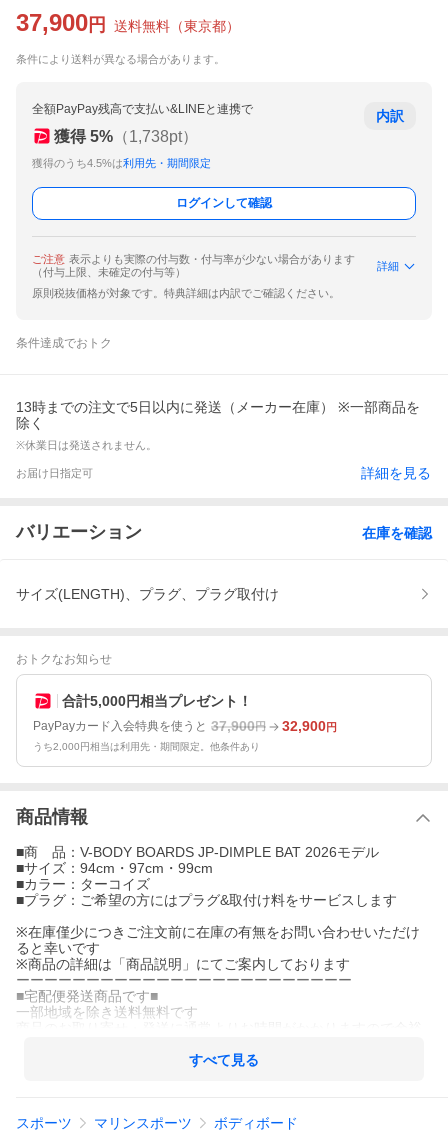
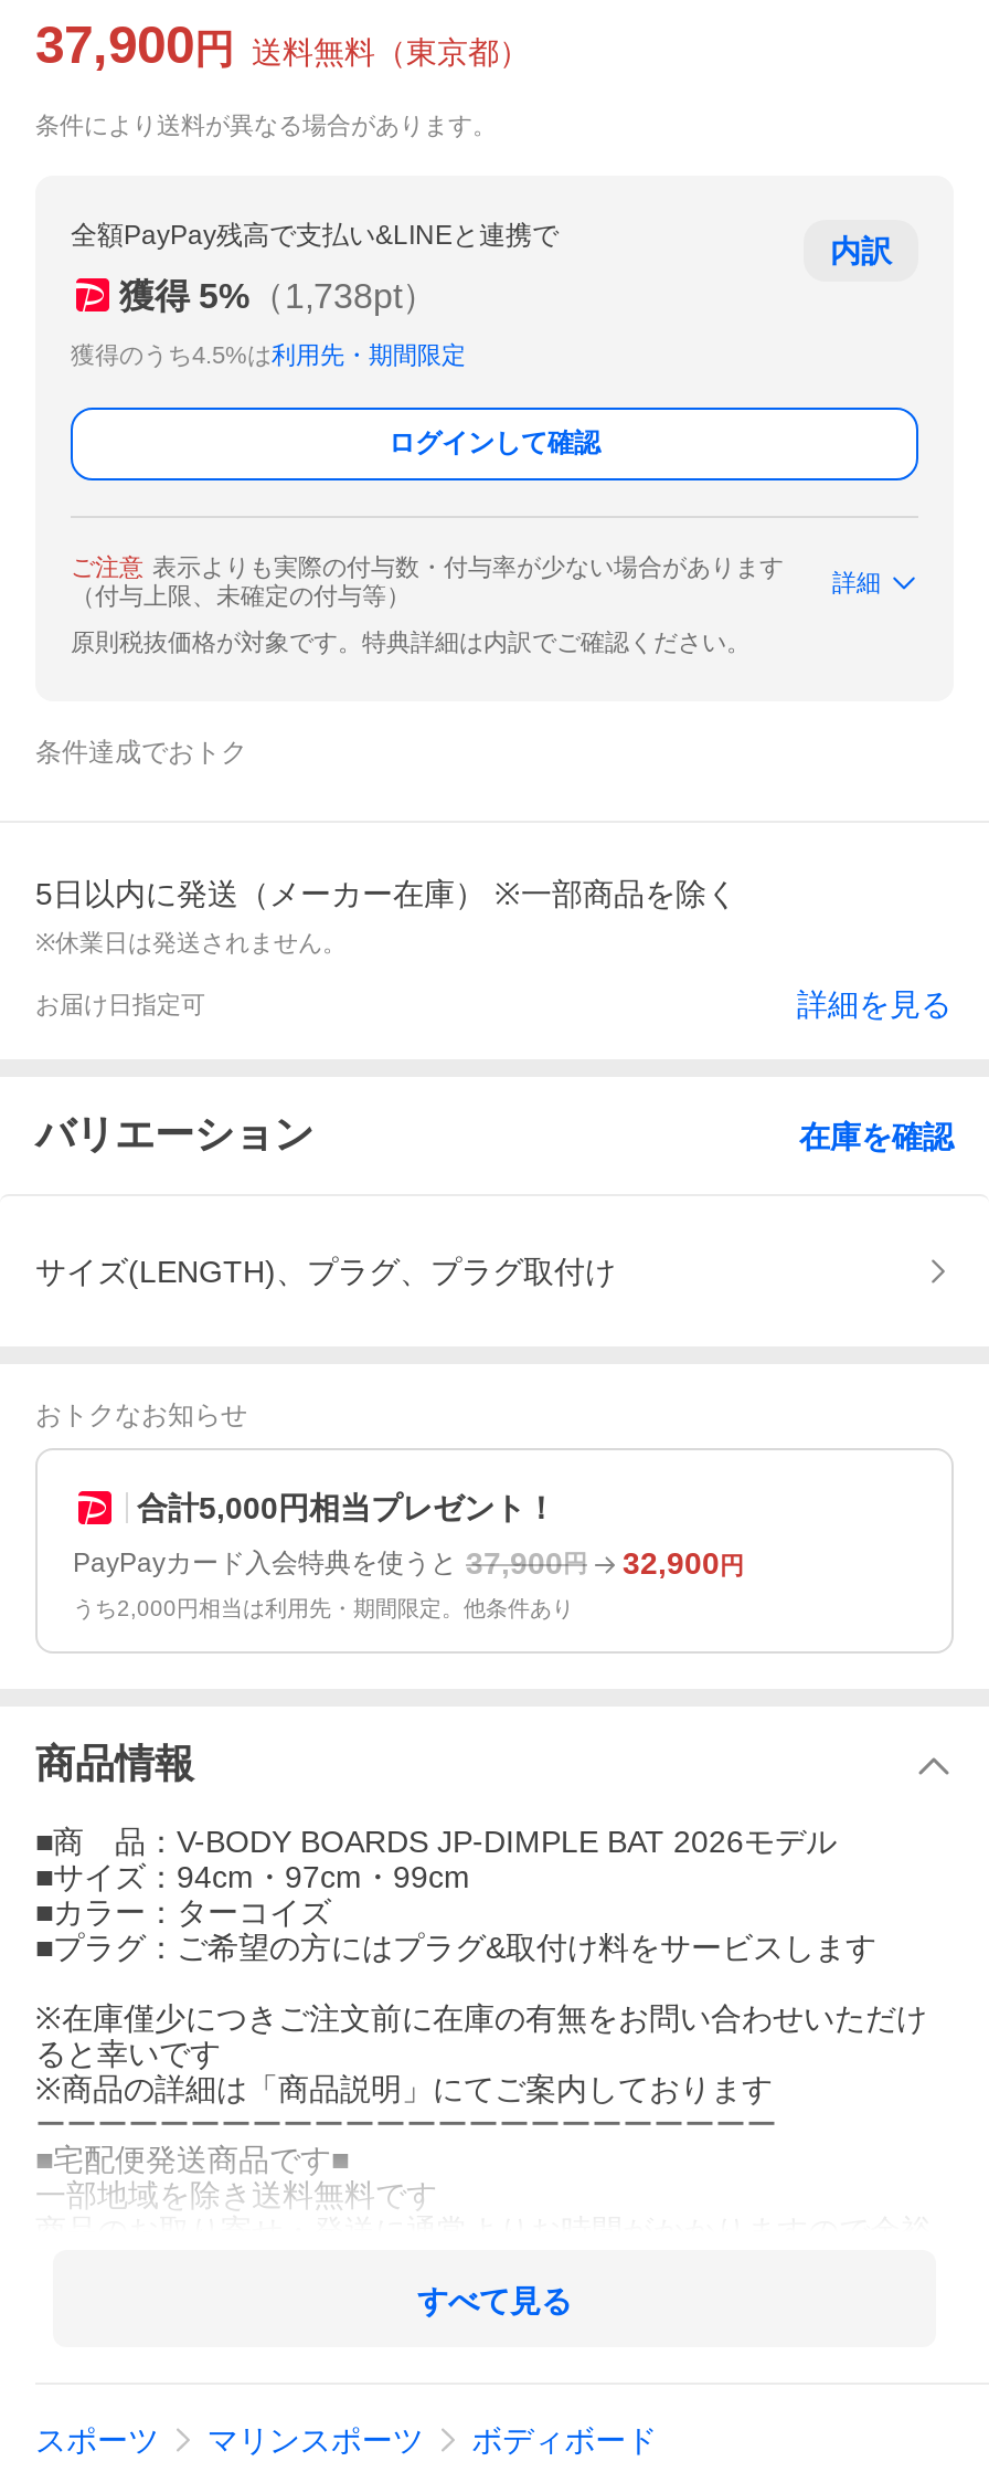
- 13時までの注文で5日以内に発送（メーカー在庫） ※一部商品を
- 除く
+ 5日以内に発送（メーカー在庫） ※一部商品を除く
